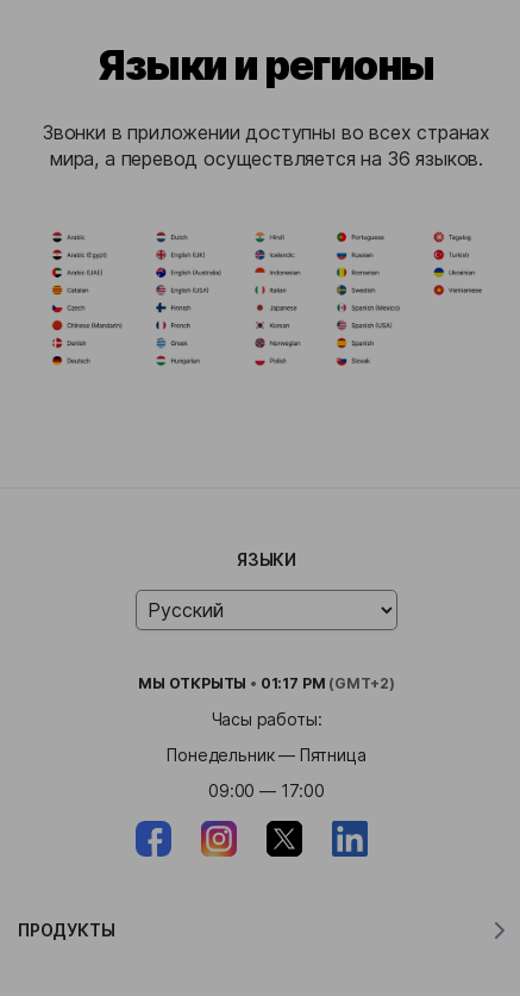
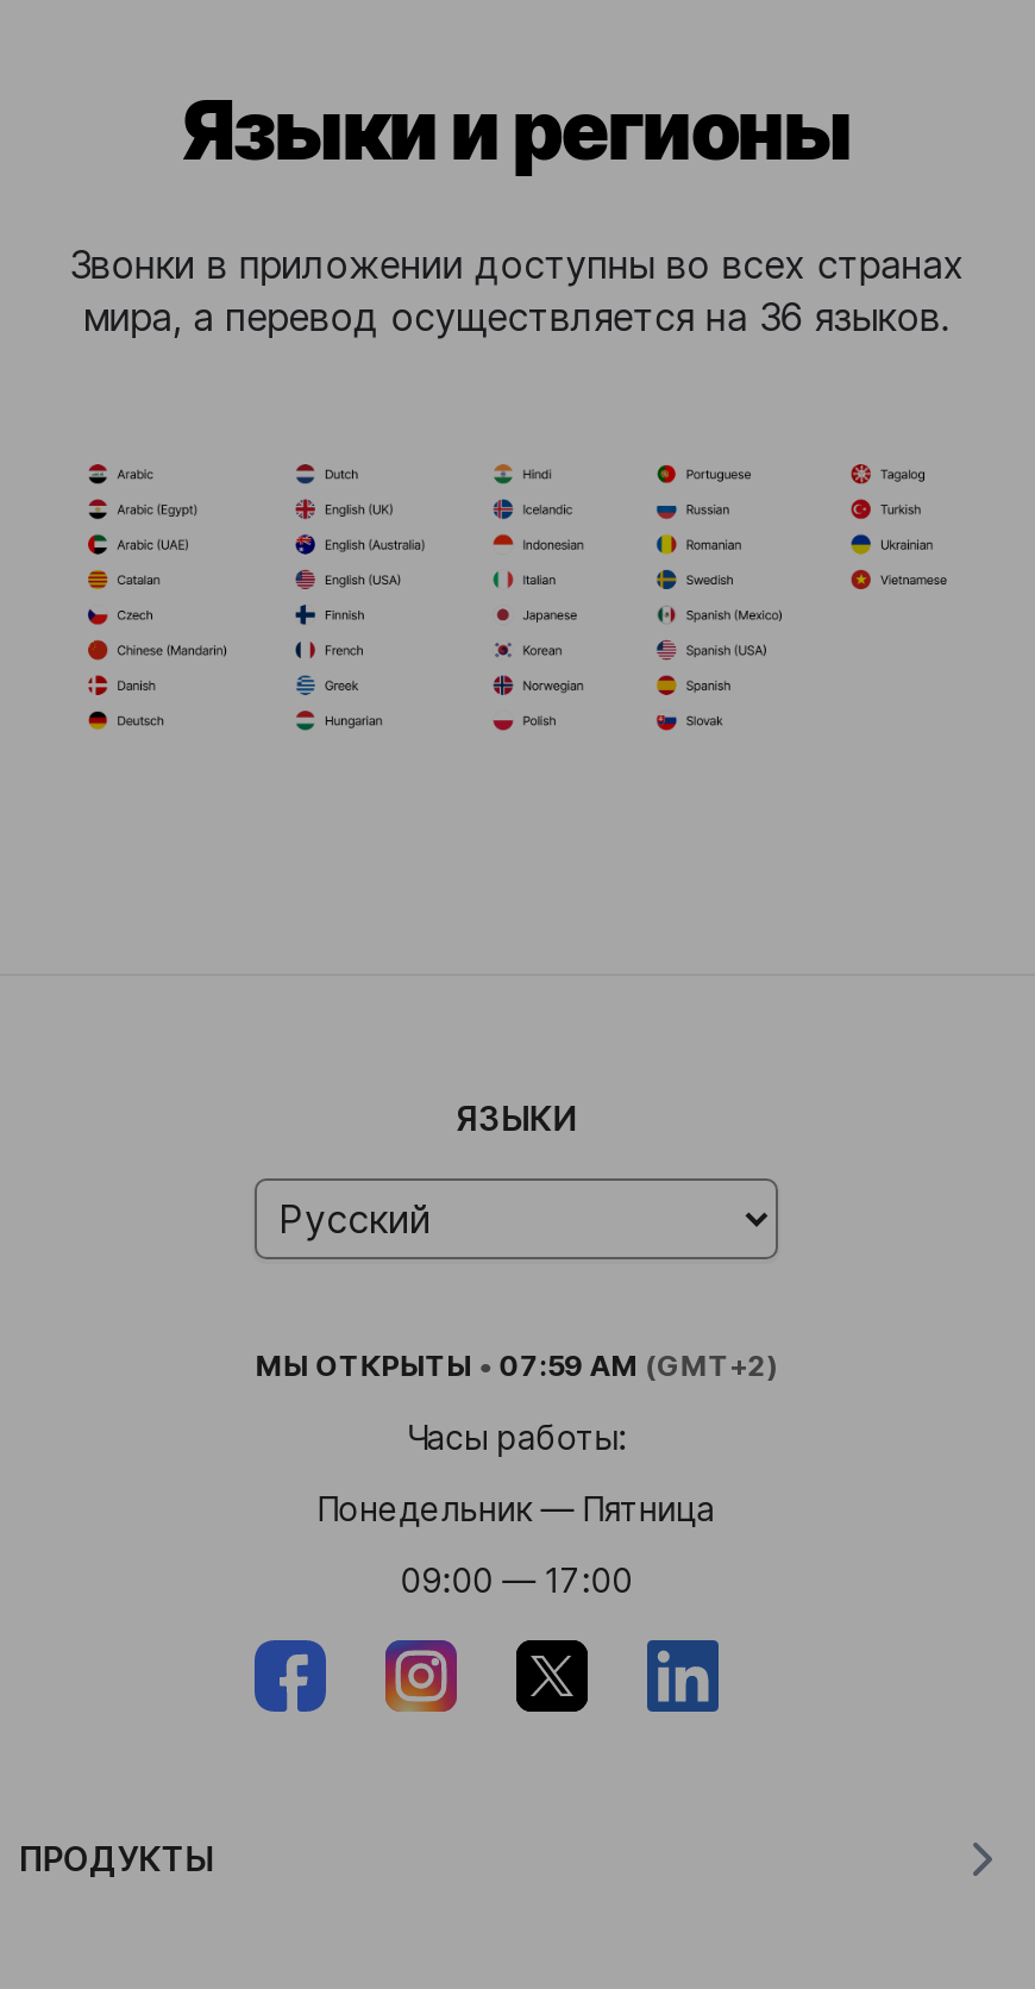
- МЫ ОТКРЫТЫ • 01:17 PM (GMT+2)
+ МЫ ОТКРЫТЫ • 07:59 AM (GMT+2)
